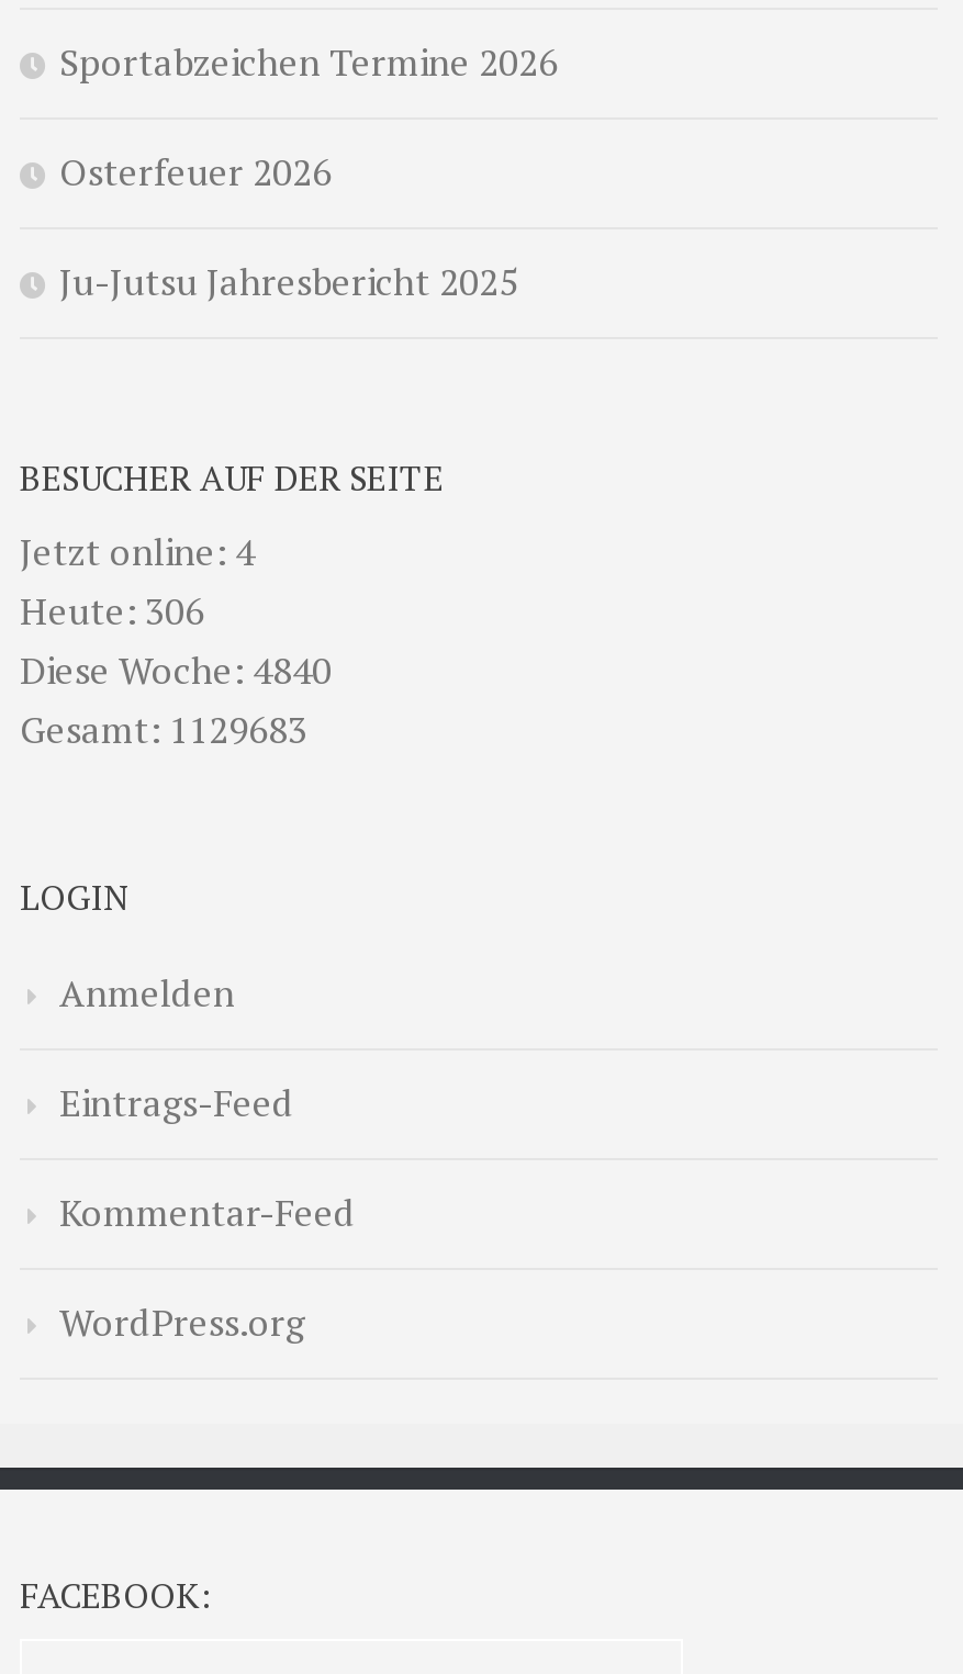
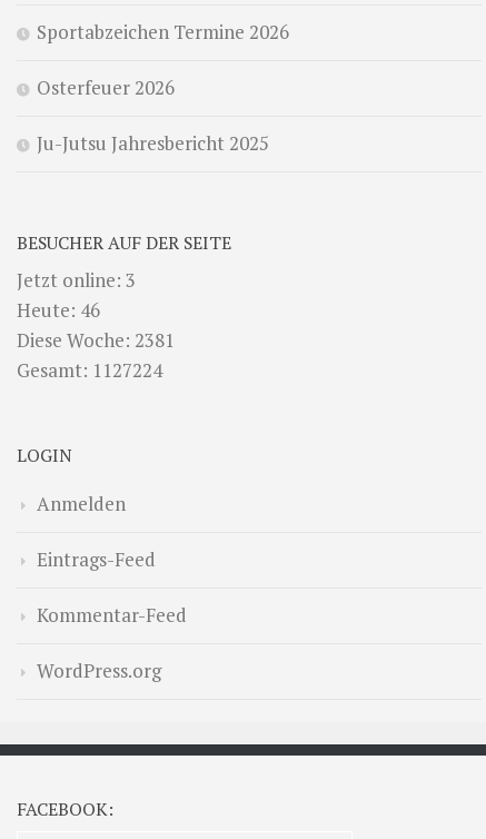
- Jetzt online: 4
+ Jetzt online: 3

- Heute: 306
+ Heute: 46

- Diese Woche: 4840
+ Diese Woche: 2381

- Gesamt: 1129683
+ Gesamt: 1127224
